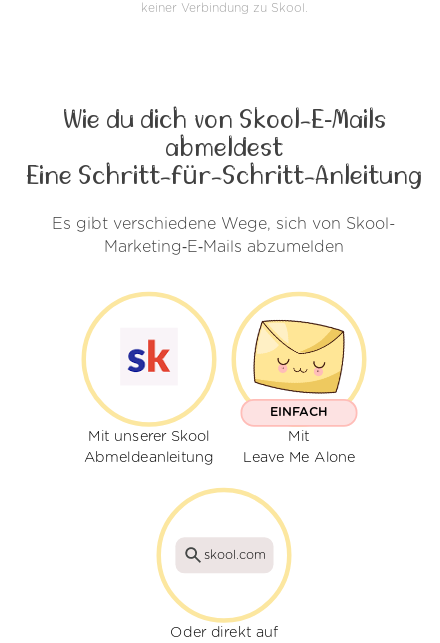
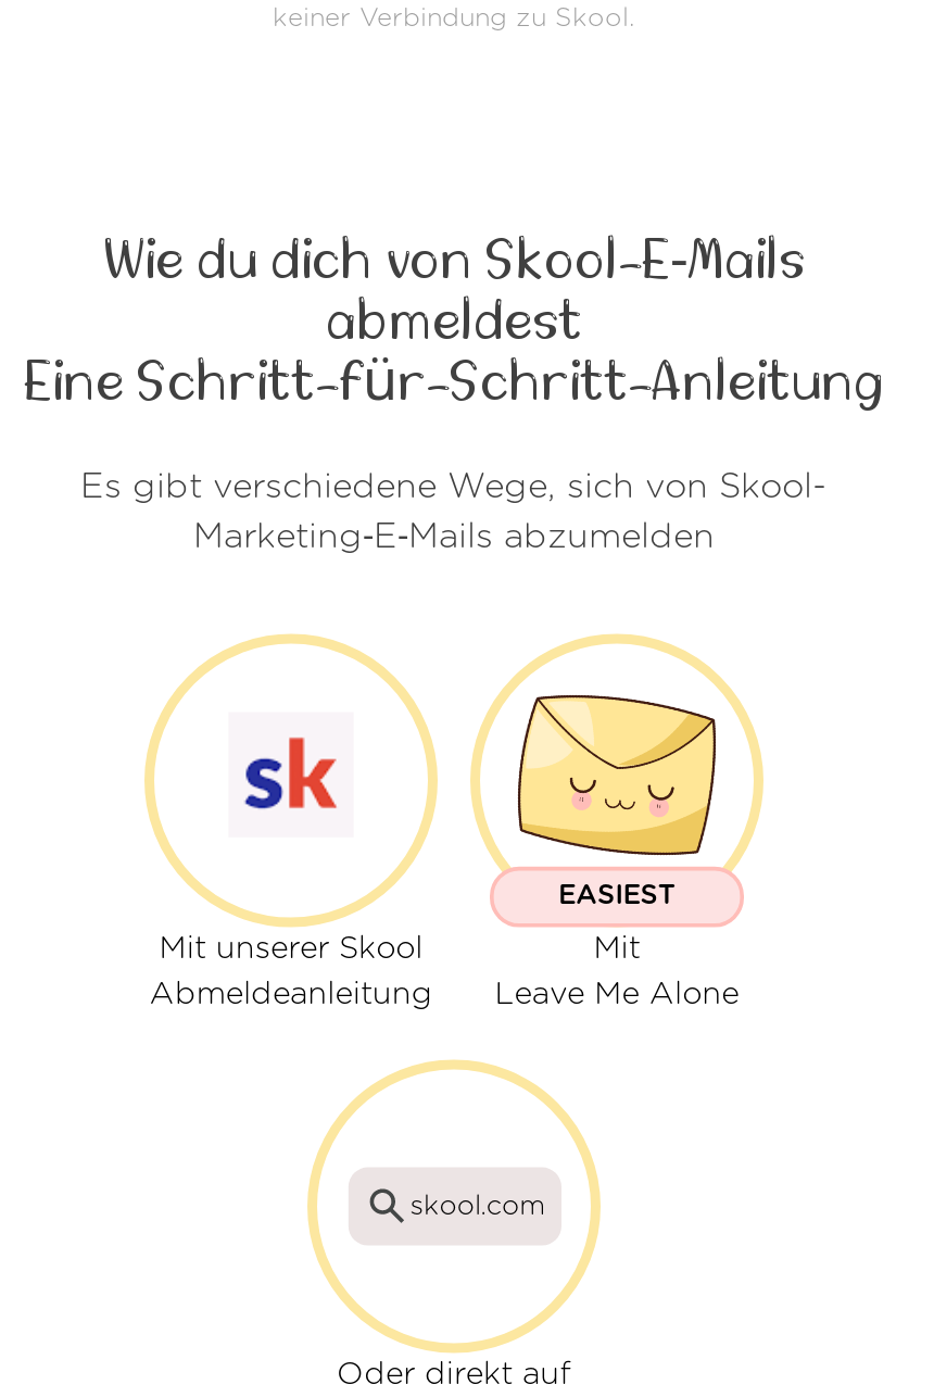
- EINFACH
+ EASIEST
